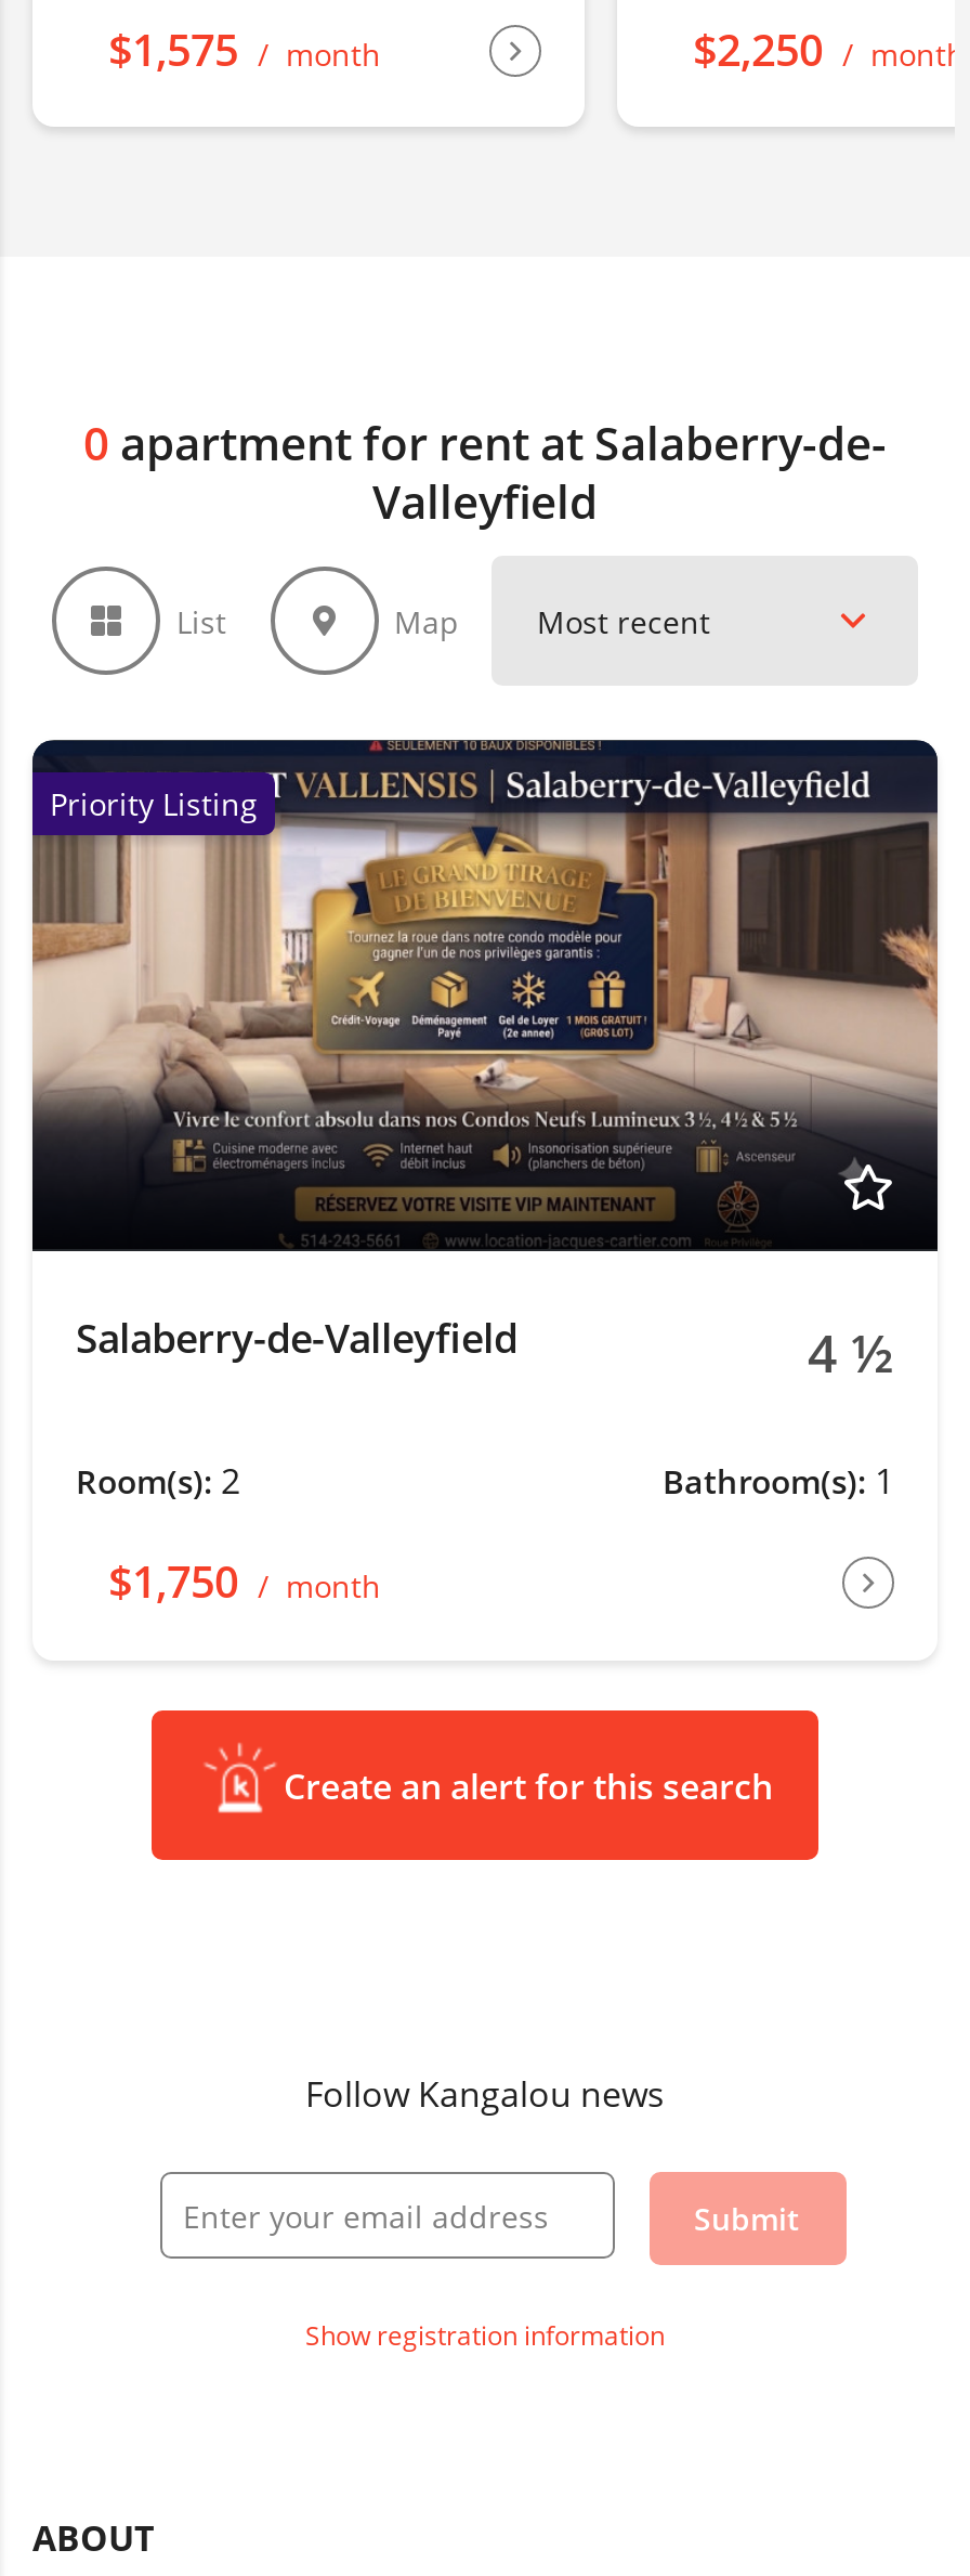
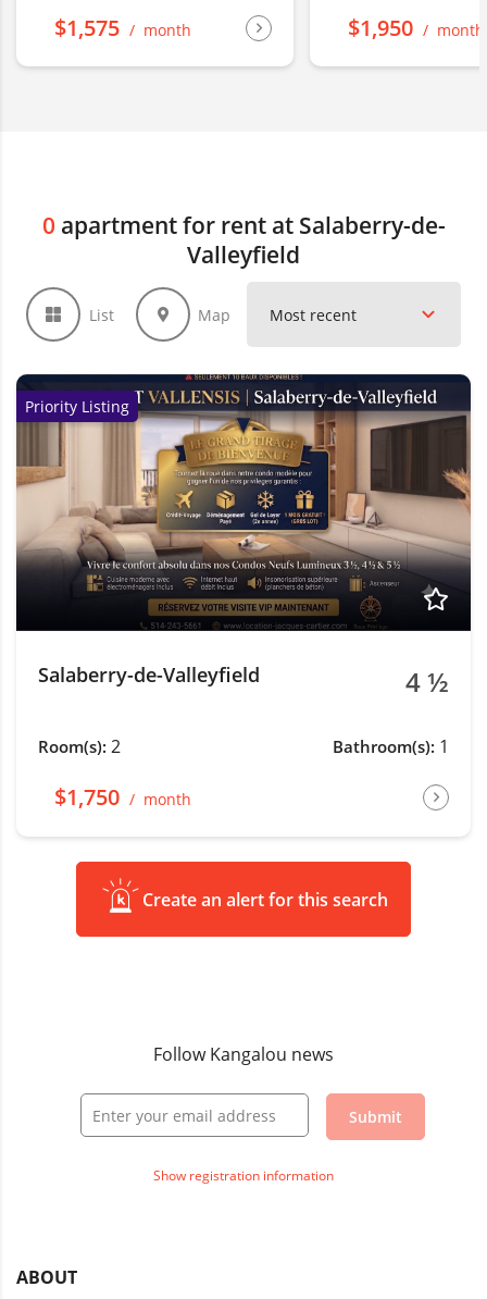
- $2,250 month
+ $1,950 month
